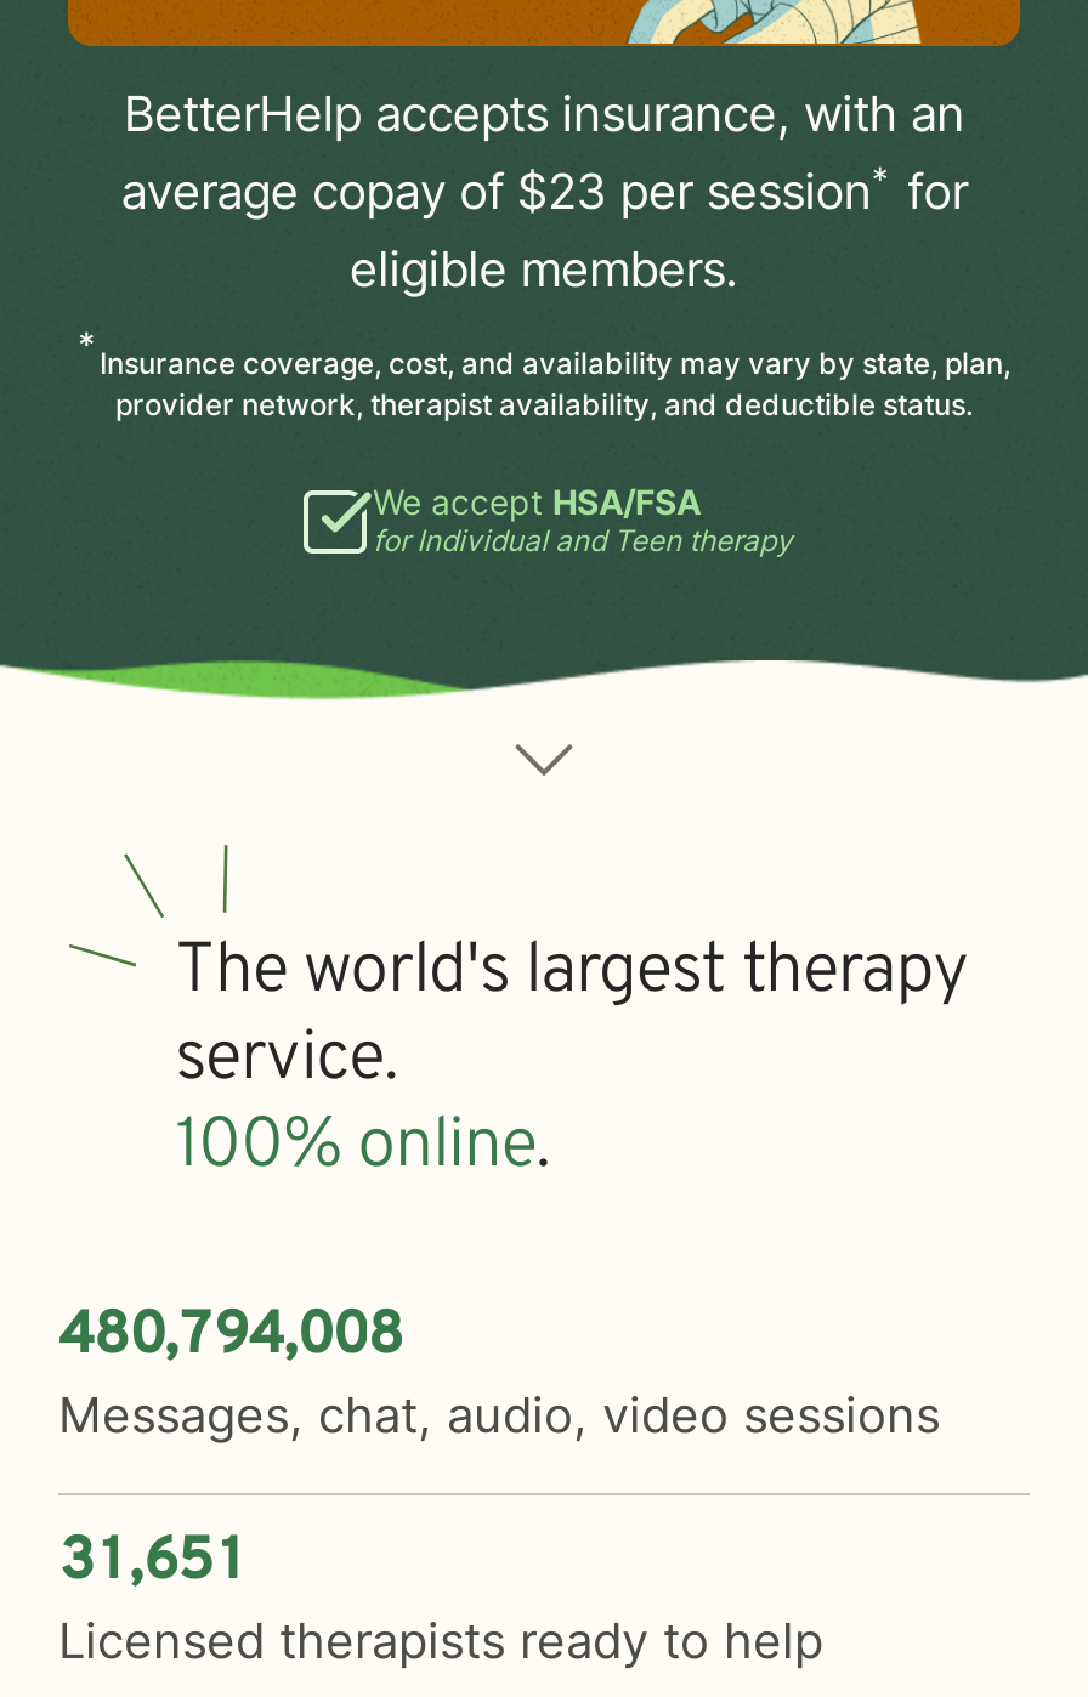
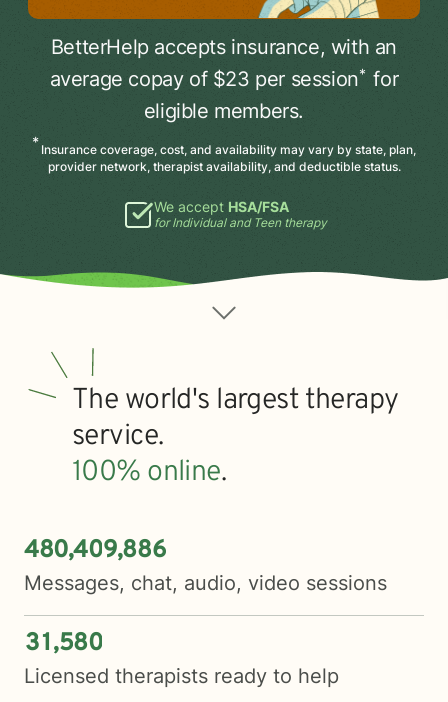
- 480,7 94,008
+ 480,409,886

- 3 1 , 65 1
+ 3 1 ,580
